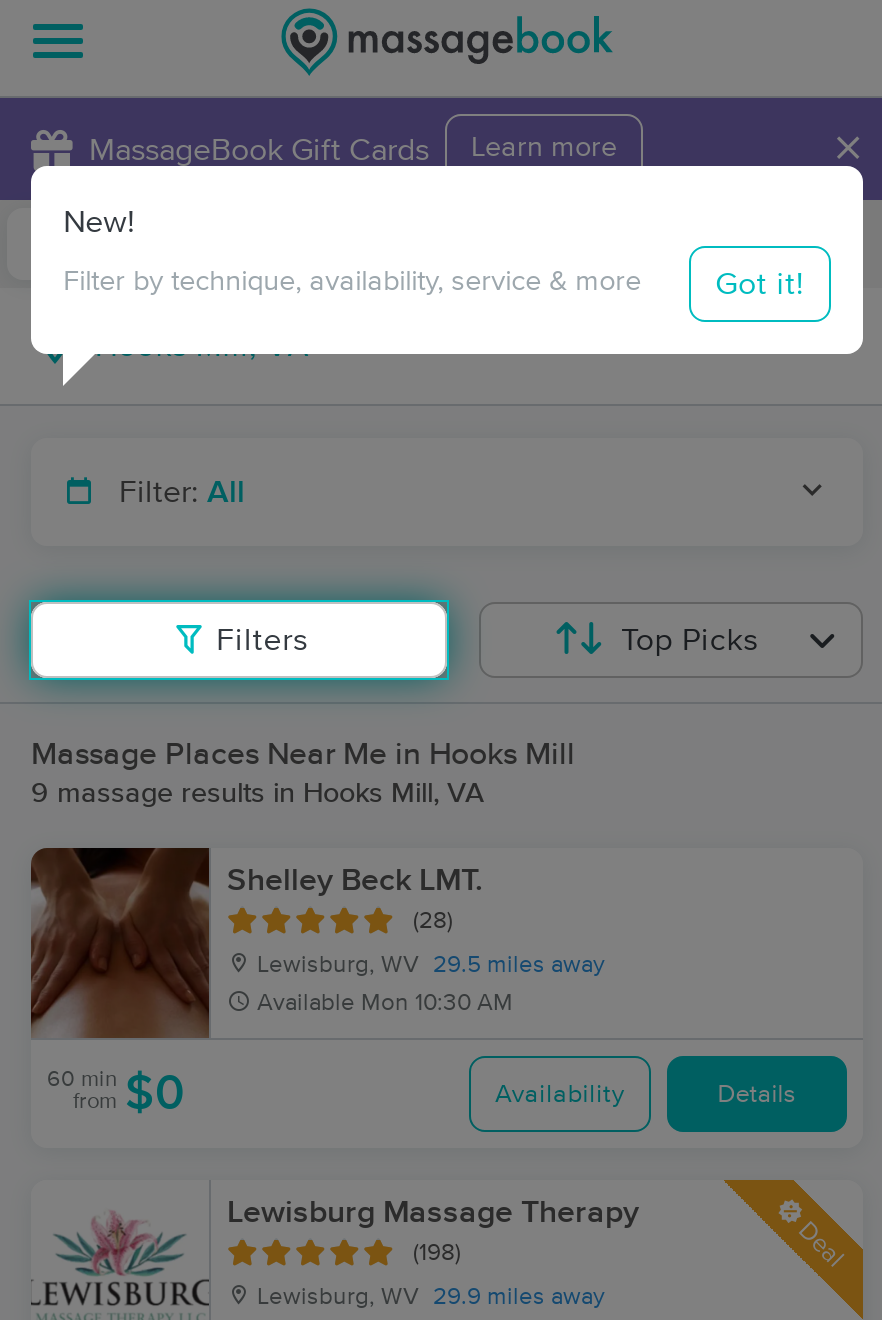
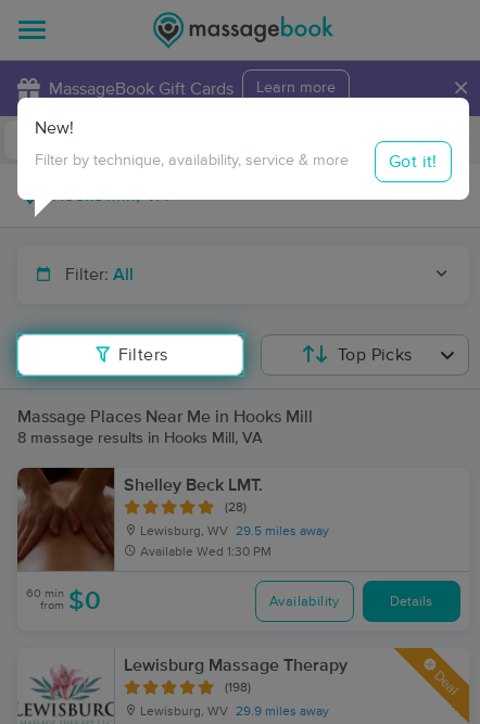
- 9 massage results in Hooks Mill, VA
+ 8 massage results in Hooks Mill, VA

- Available Mon 10:30 AM
+ Available Wed 1:30 PM
